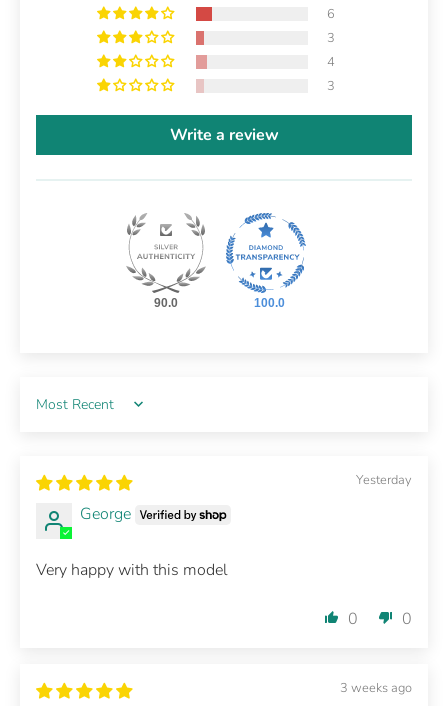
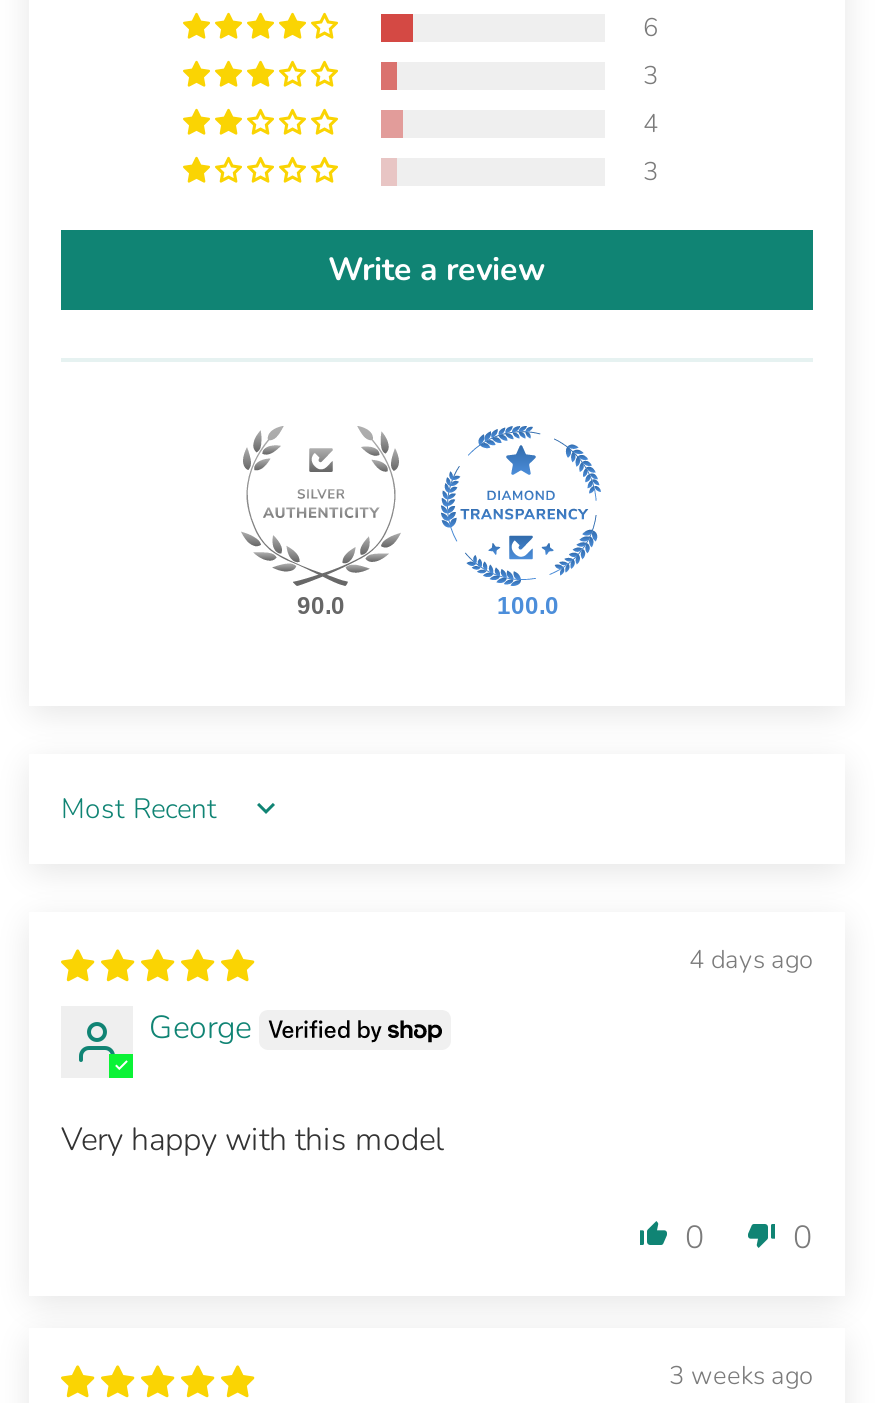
- Yesterday
+ 4 days ago
